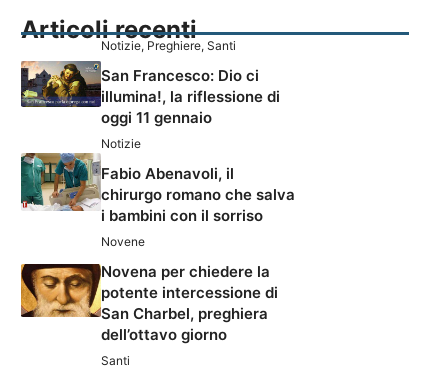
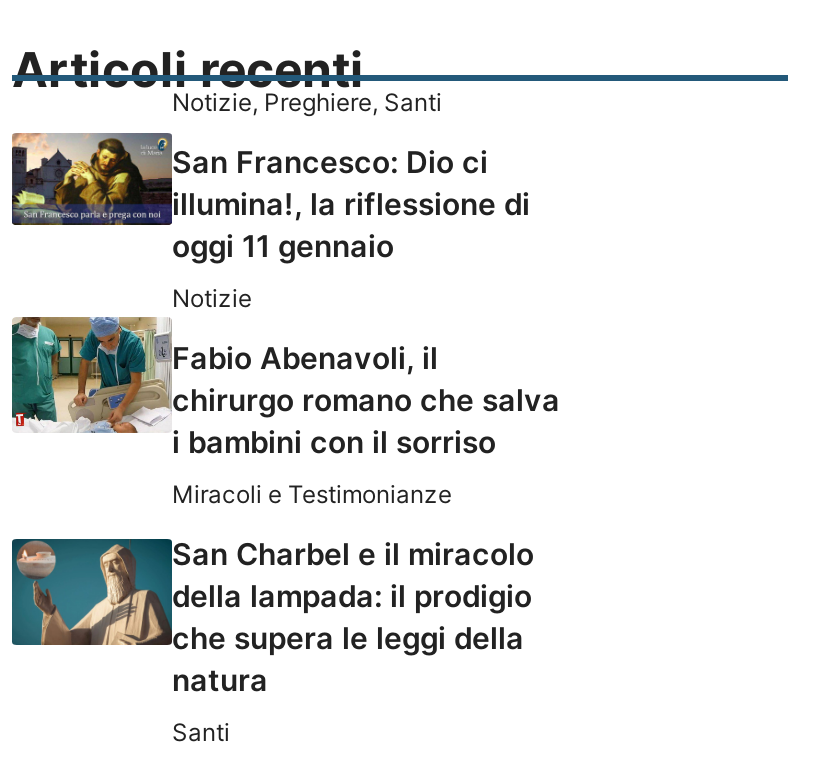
- Novene
+ Miracoli e Testimonianze

- [image]
- Novena per chiedere la
- potente intercessione di
- San Charbel, preghiera
- dell’ottavo giorno
+ [image]
+ San Charbel e il miracolo
+ della lampada: il prodigio
+ che supera le leggi della
+ natura
